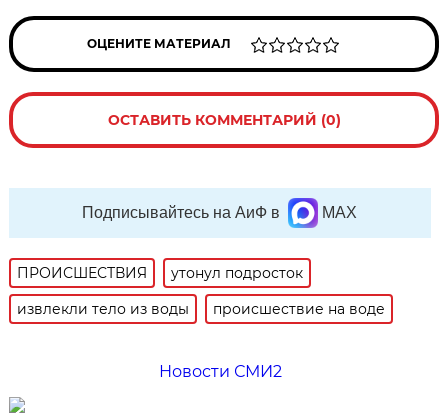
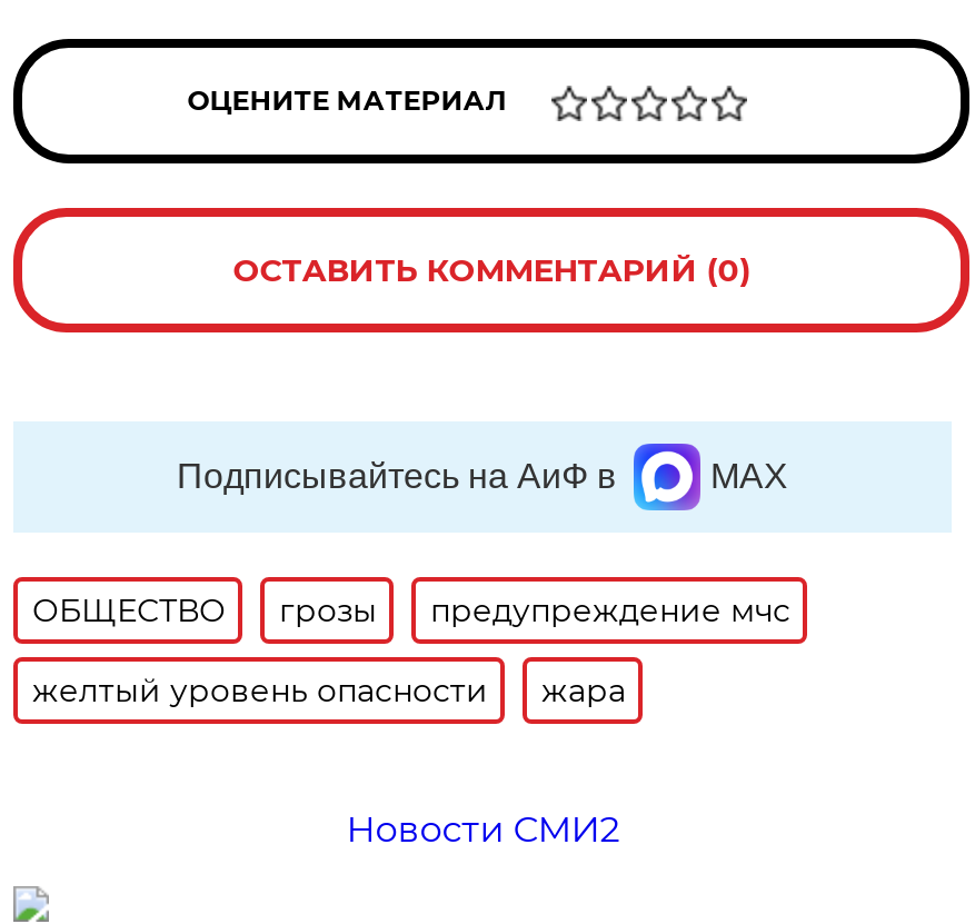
- ПРОИСШЕСТВИЯ
- утонул подросток
+ ОБЩЕСТВО
+ грозы
+ предупреждение мчс

- извлекли тело из воды
- происшествие на воде
+ желтый уровень опасности
+ жара
